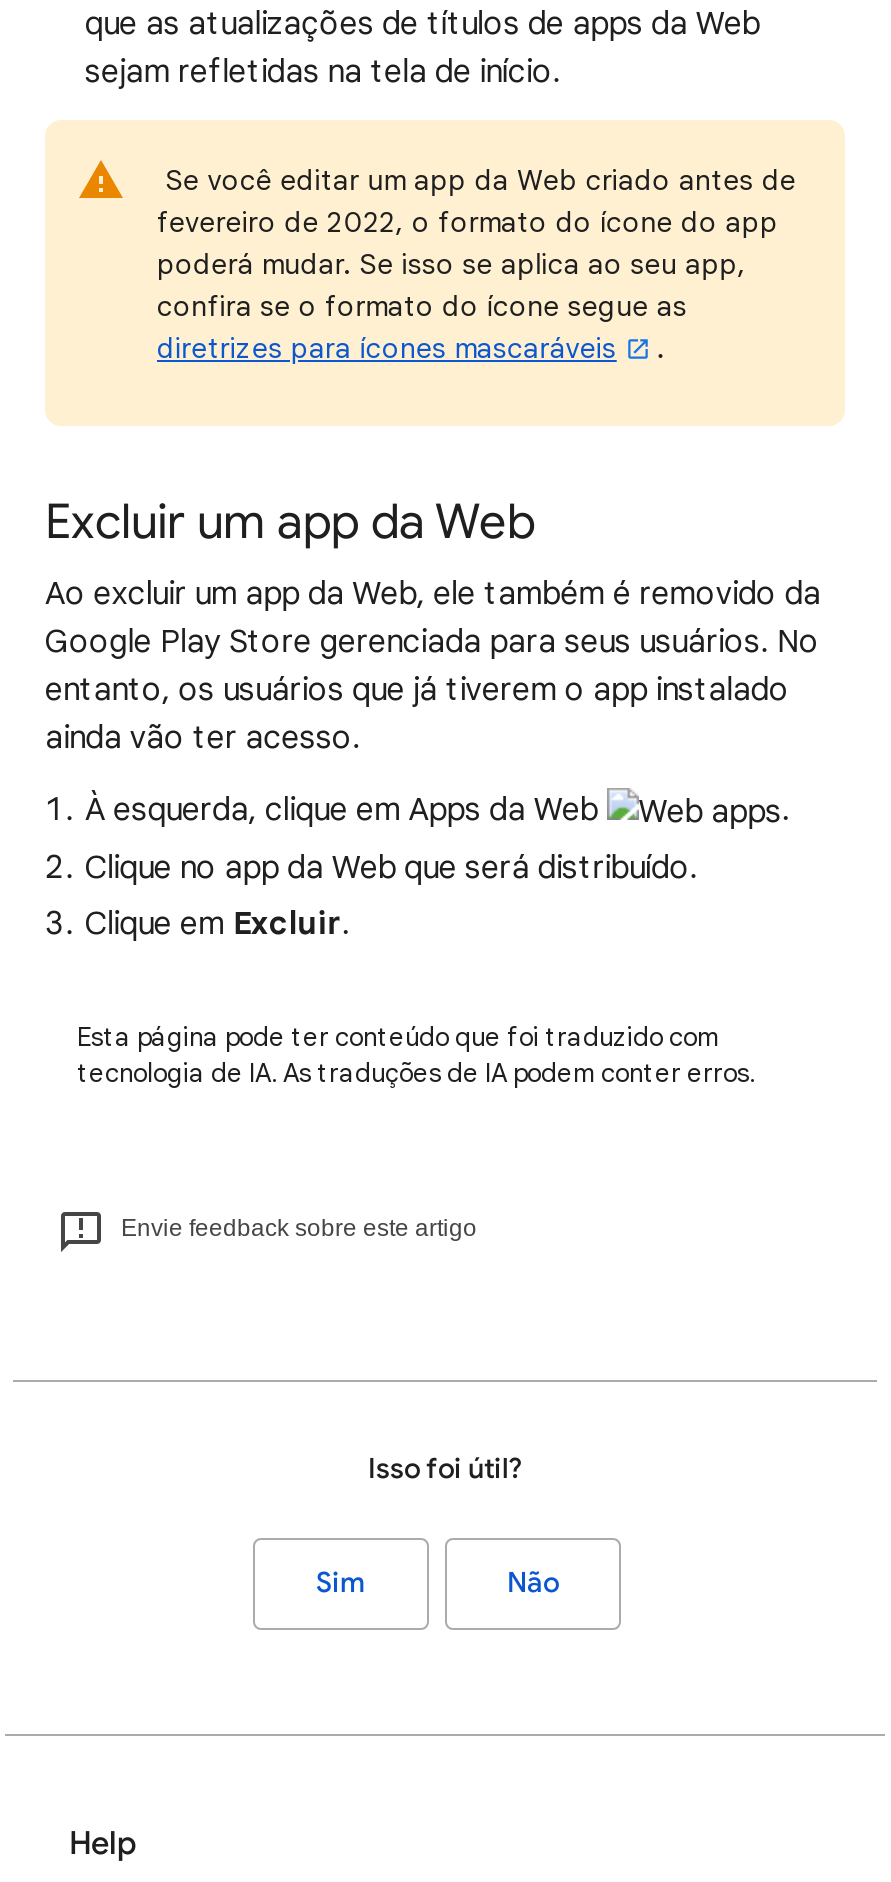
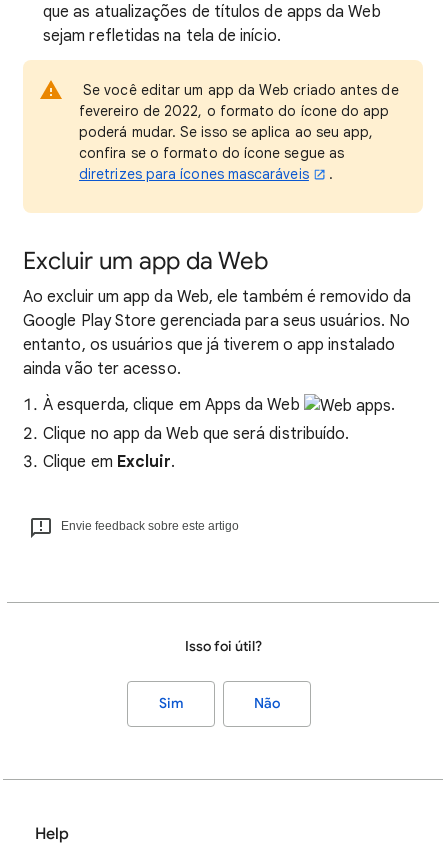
- Esta página pode ter conteúdo que foi traduzido com
- tecnologia de IA. As traduções de IA podem conter erros.
